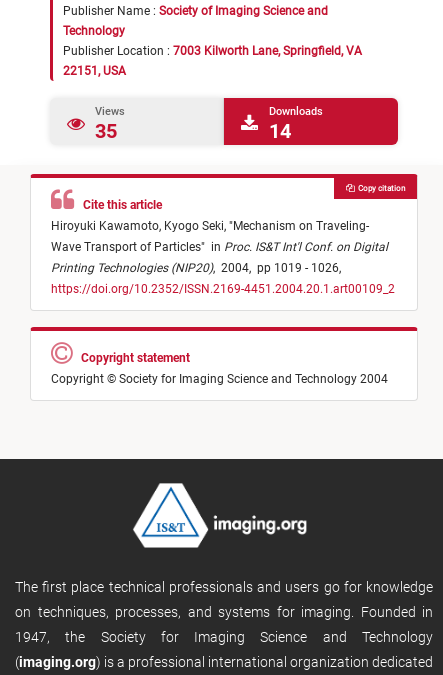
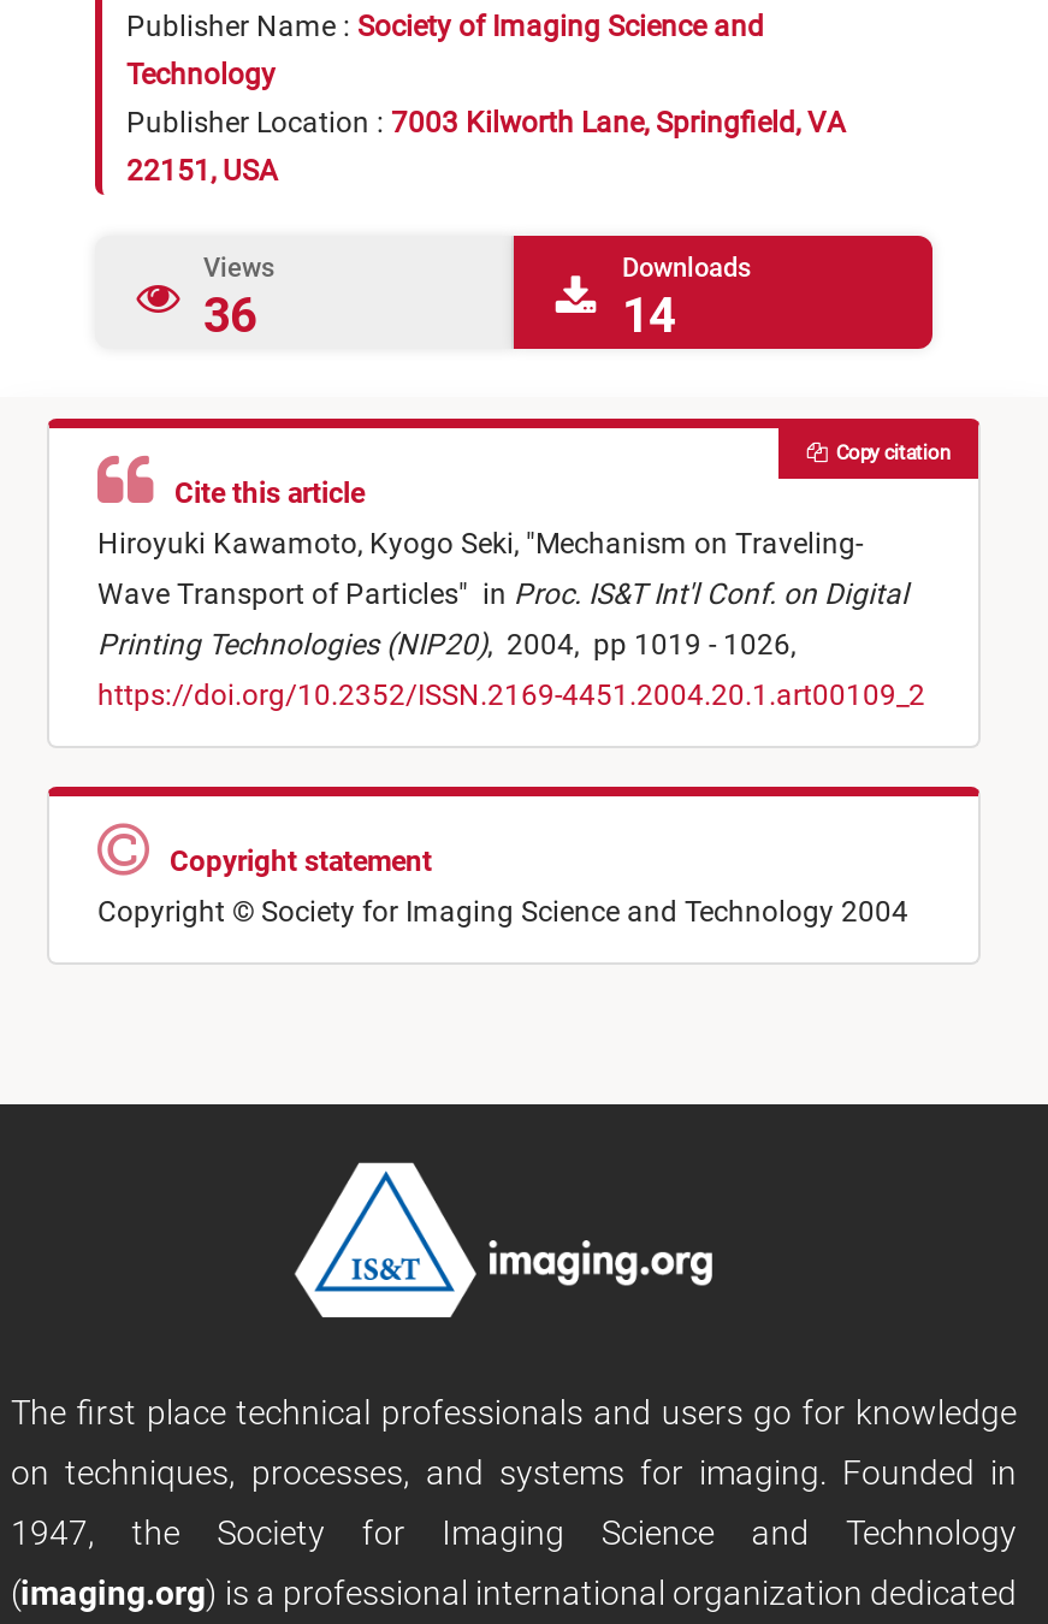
- 35
+ 36
